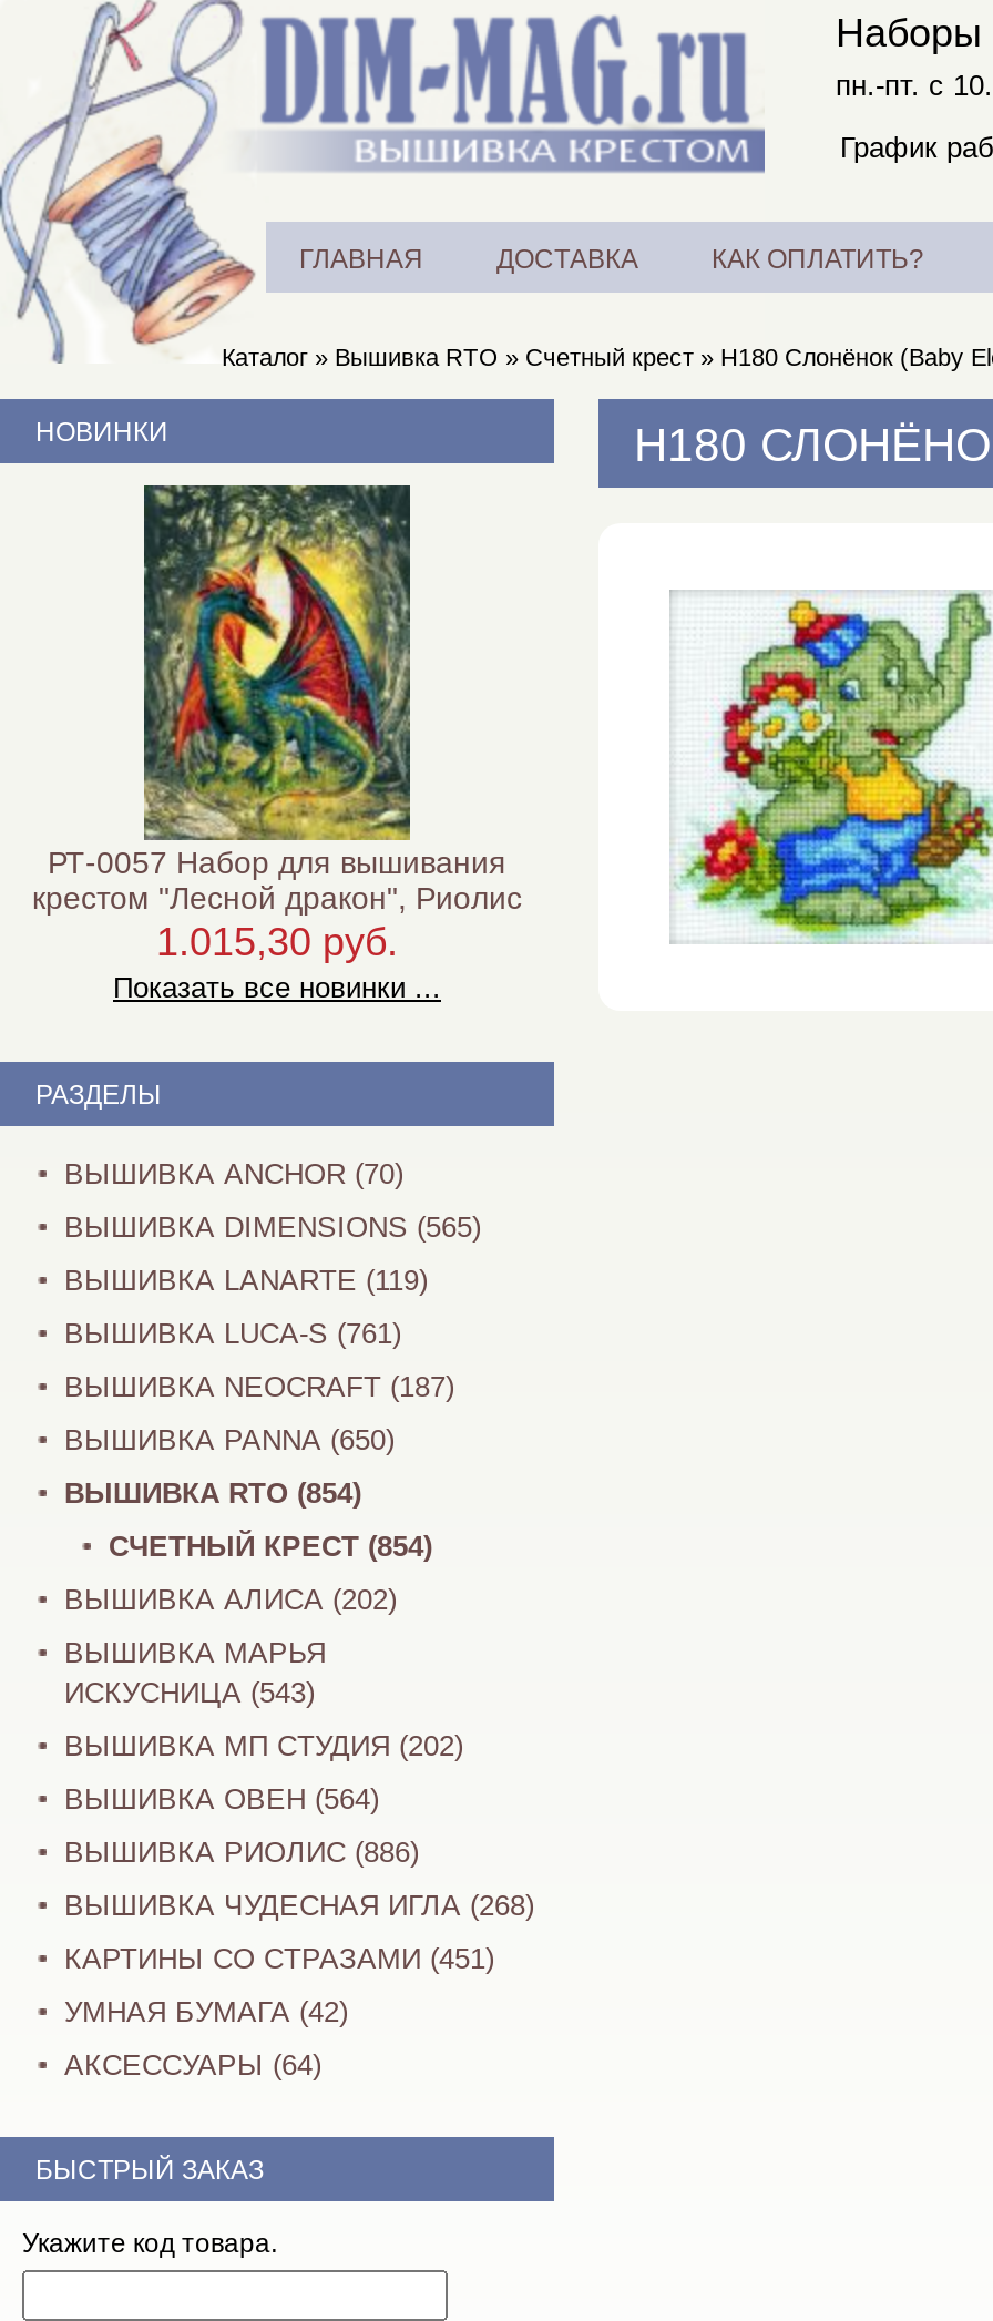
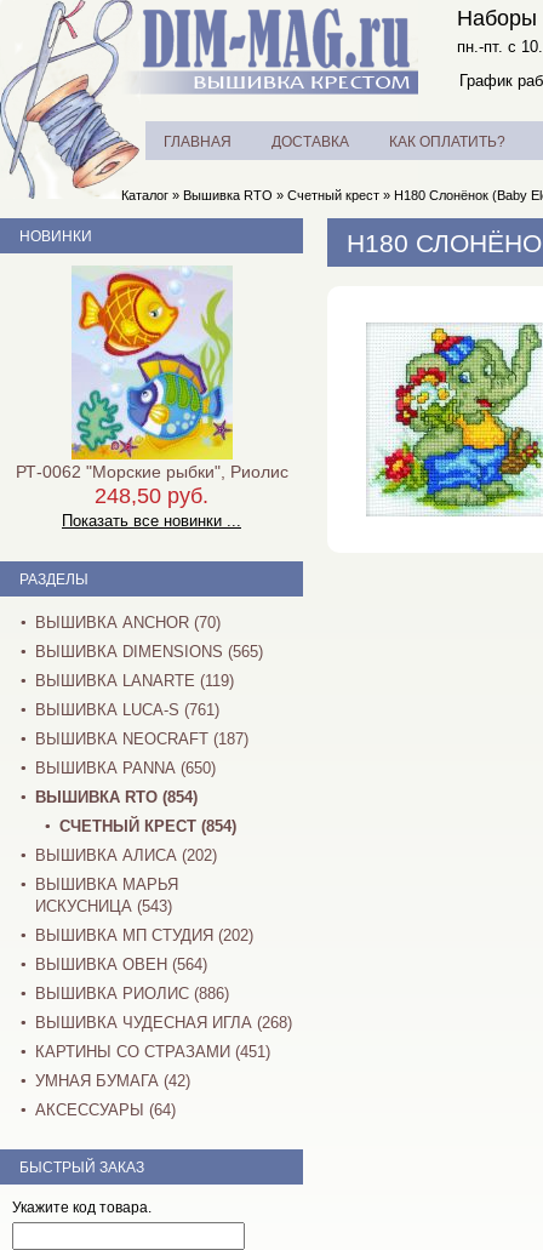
- [image]
- РТ-0057 Набор для вышивания
- крестом "Лесной дракон", Риолис
- 1.015,30 руб.
+ [image]
+ РТ-0062 "Морские рыбки", Риолис
+ 248,50 руб.
